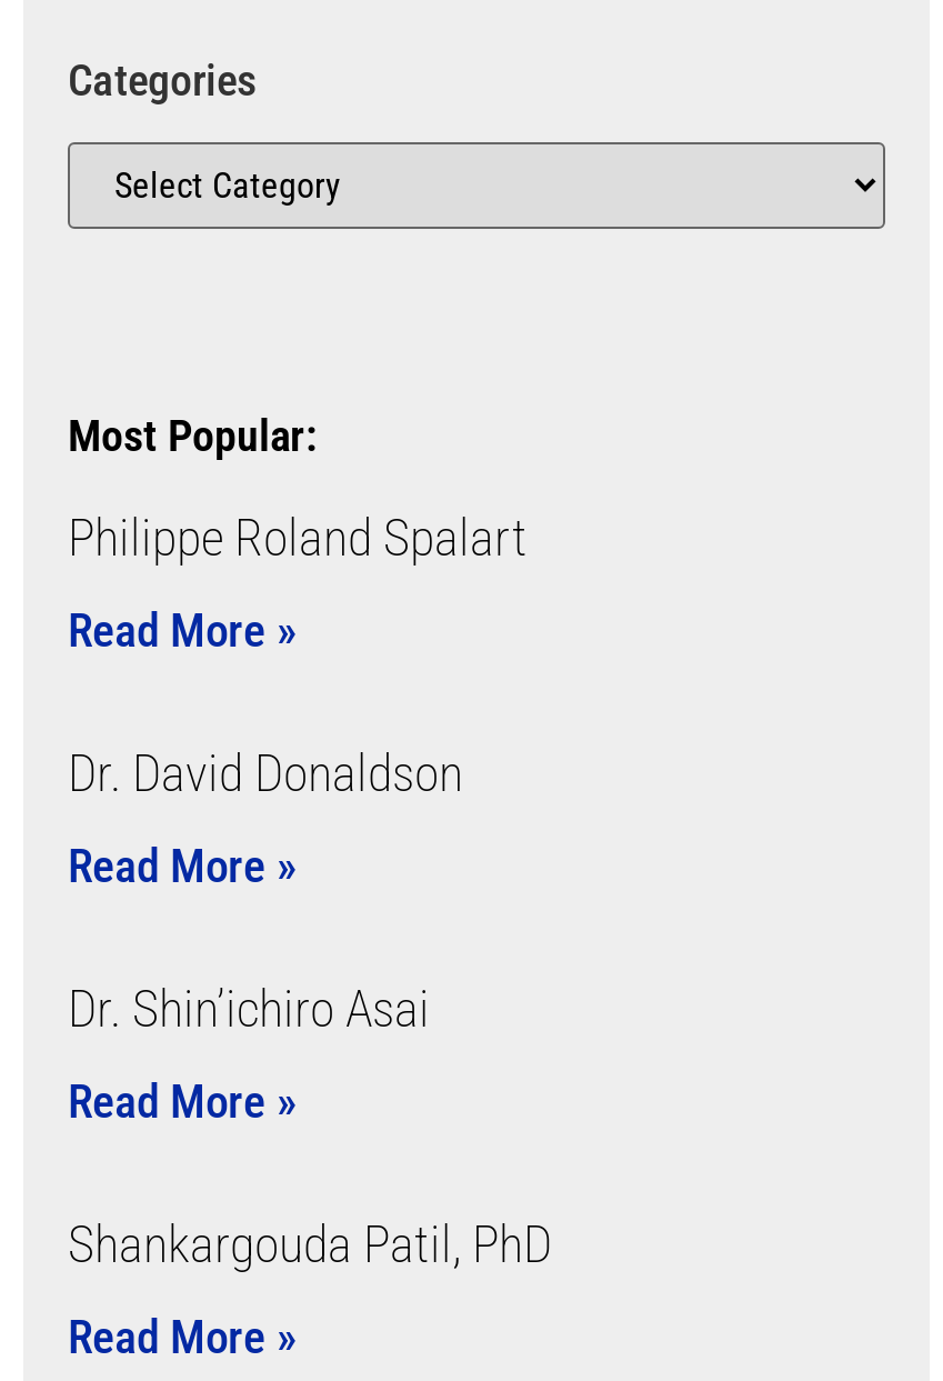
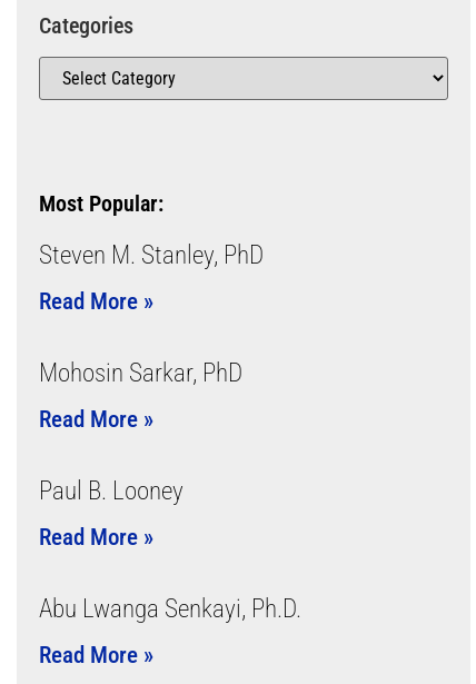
- Philippe Roland Spalart
+ Steven M. Stanley, PhD

- Dr. David Donaldson
+ Mohosin Sarkar, PhD

- Dr. Shin’ichiro Asai
+ Paul B. Looney

- Shankargouda Patil, PhD
+ Abu Lwanga Senkayi, Ph.D.
